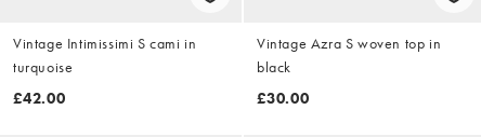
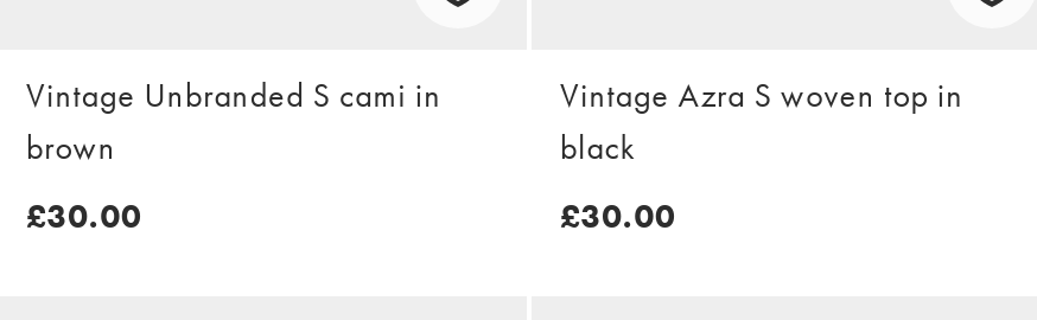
- Vintage Intimissimi S cami in
- turquoise
+ Vintage Unbranded S cami in
+ brown

- £42.00
+ £30.00
